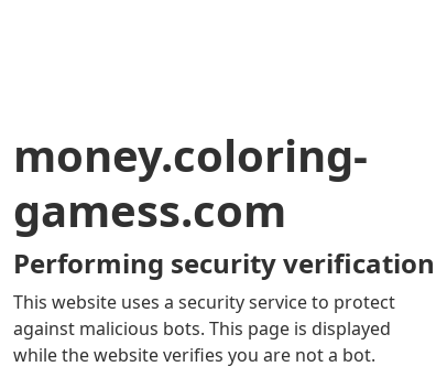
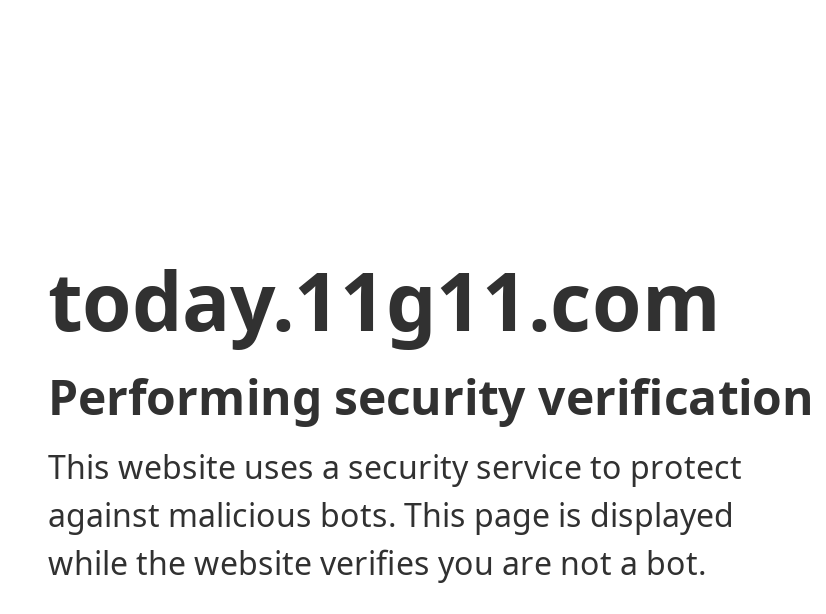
- money.coloring-
- gamess.com
+ today.11g11.com
